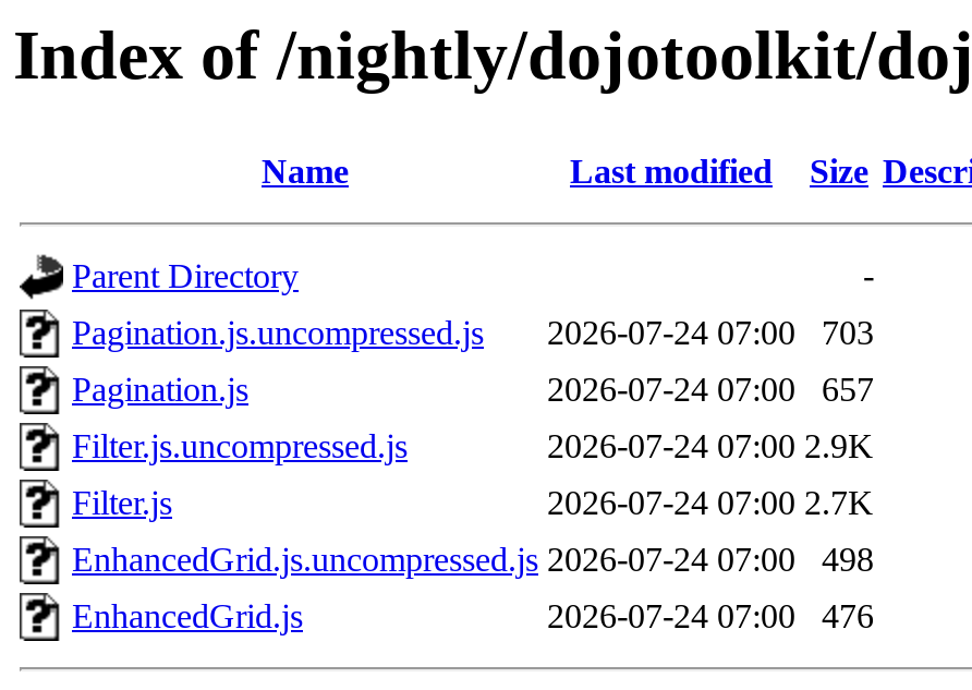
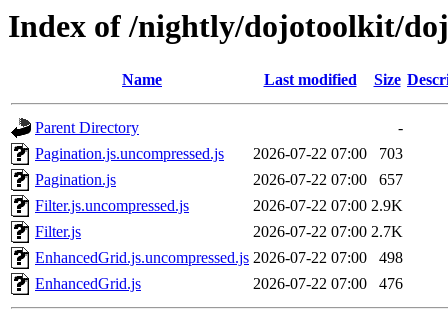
- Pagination.js.uncompressed.js 2026-07-24 07:00 703
+ Pagination.js.uncompressed.js 2026-07-22 07:00 703

- 2026-07-24 07:00 657
+ 2026-07-22 07:00 657

- 2026-07-24 07:00 2.9K
+ 2026-07-22 07:00 2.9K

- 2026-07-24 07:00 2.7K
+ 2026-07-22 07:00 2.7K

- EnhancedGrid.js.uncompressed.js 2026-07-24 07:00
+ EnhancedGrid.js.uncompressed.js 2026-07-22 07:00

- 2026-07-24 07:00 476
+ 2026-07-22 07:00 476
